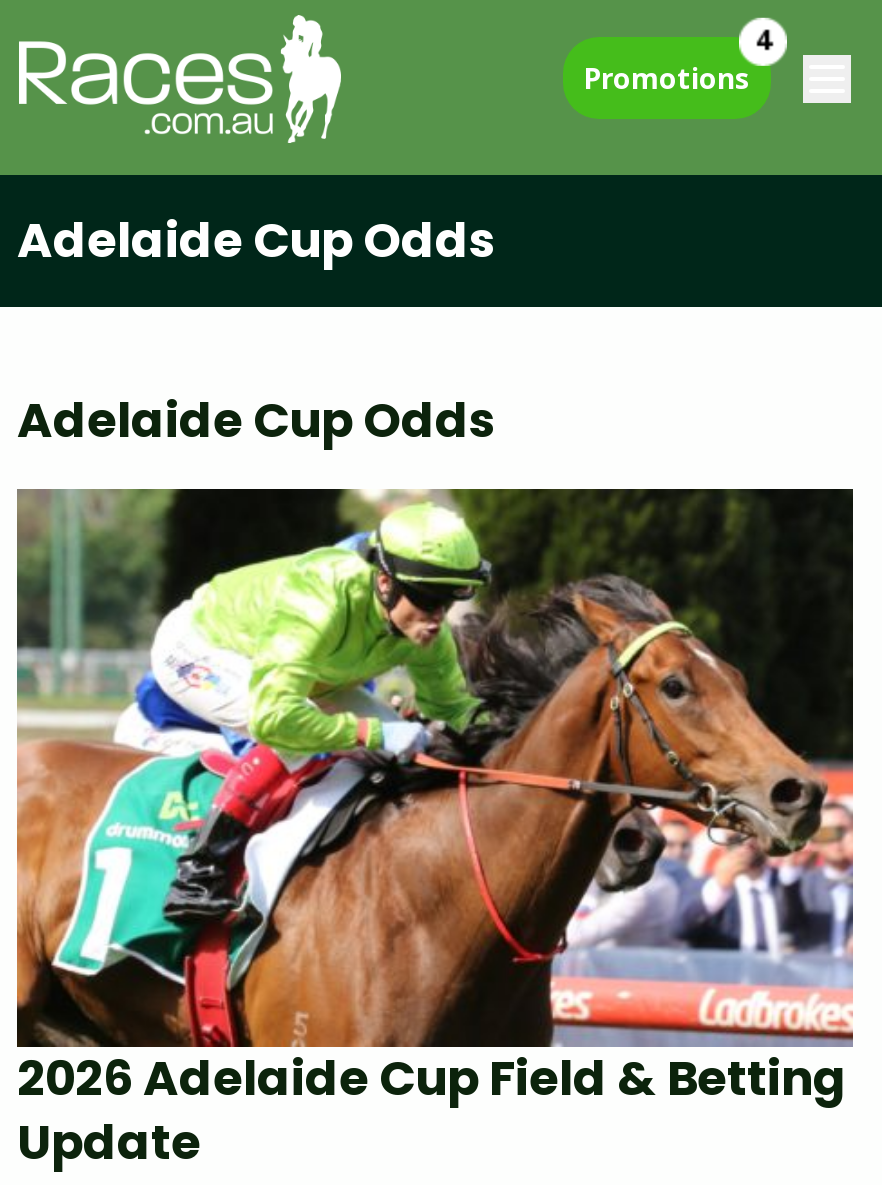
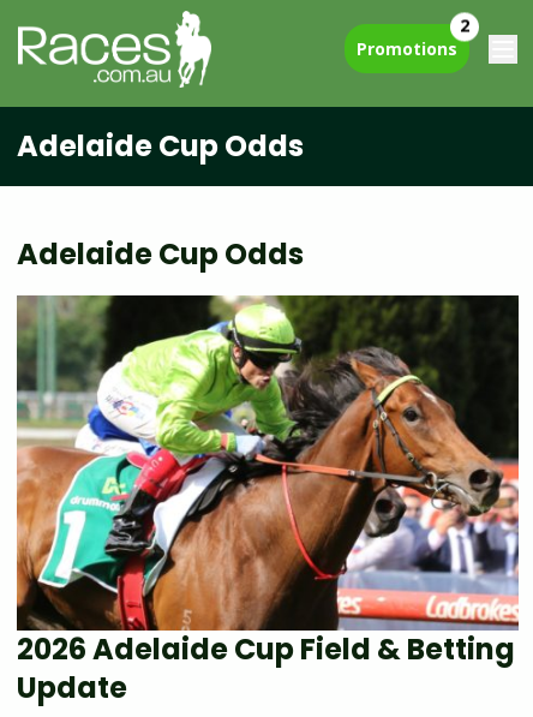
- 4
+ 2
